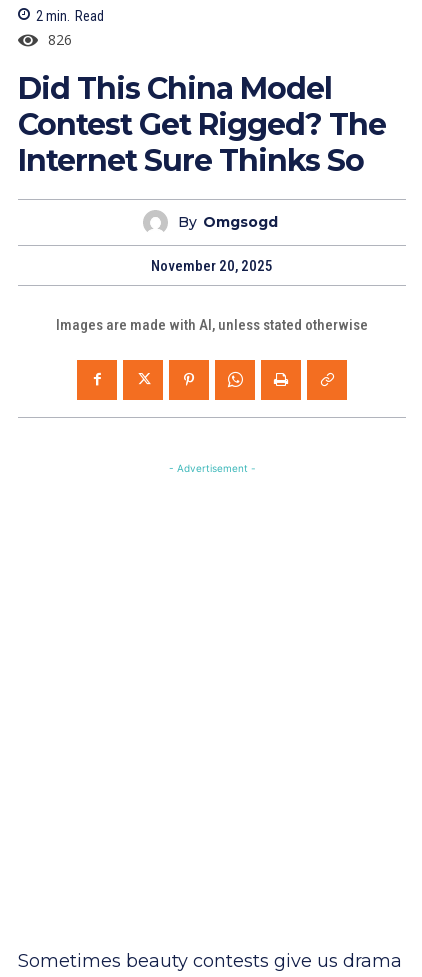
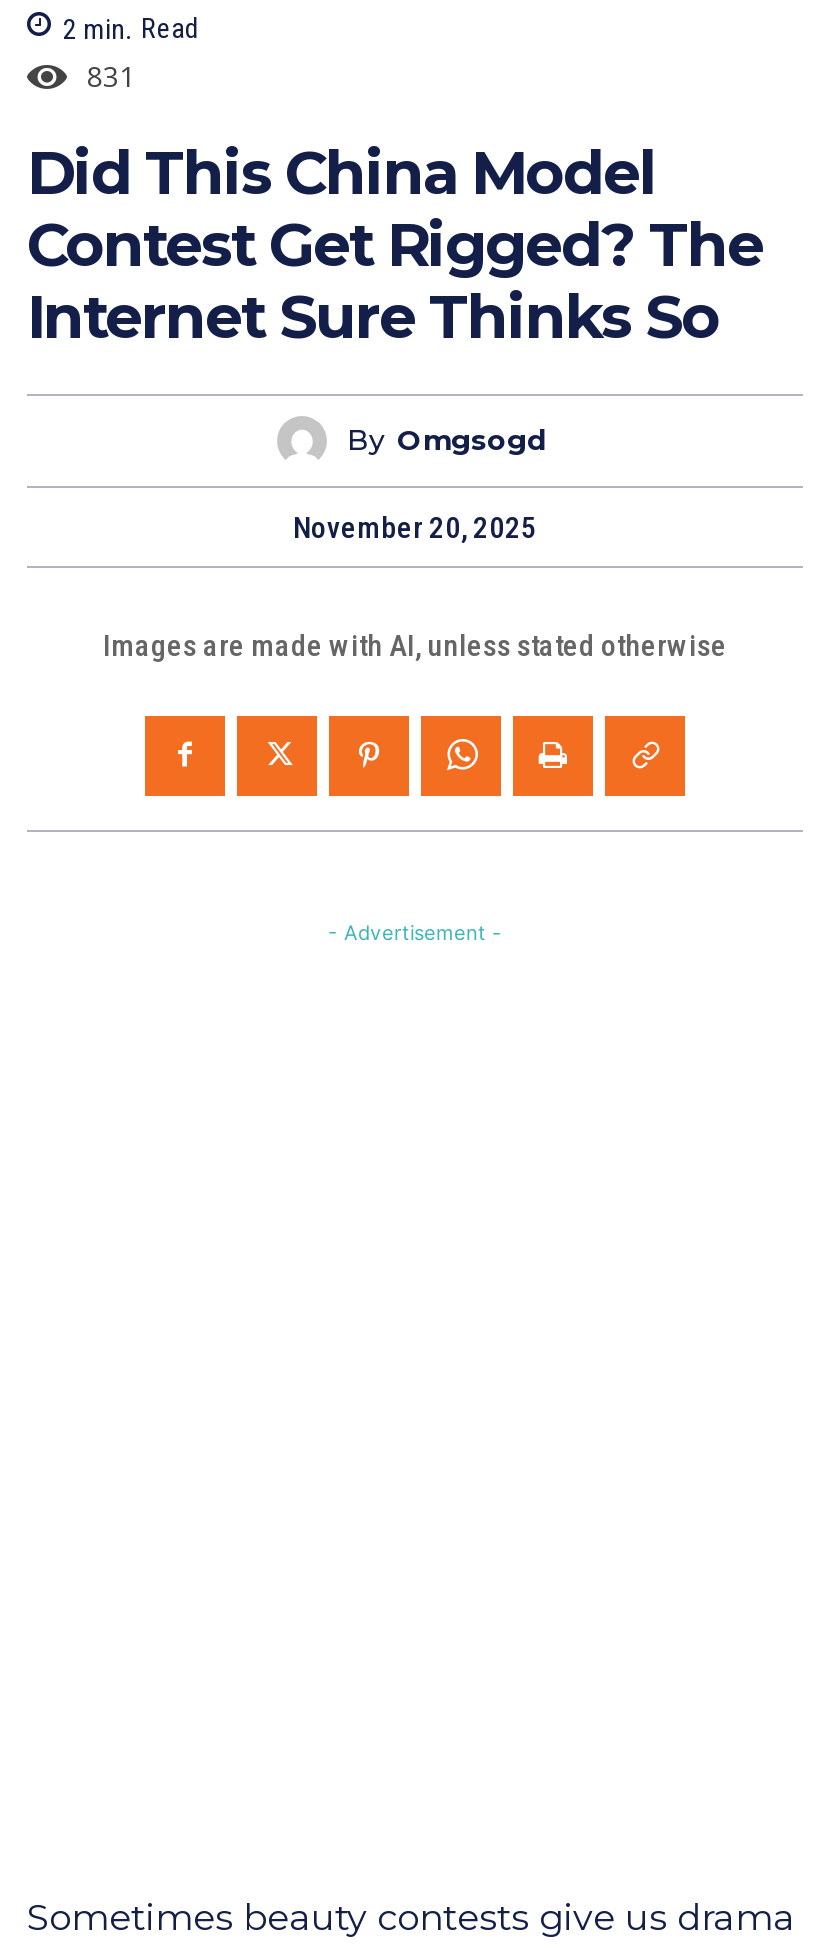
- 826
+ 831
